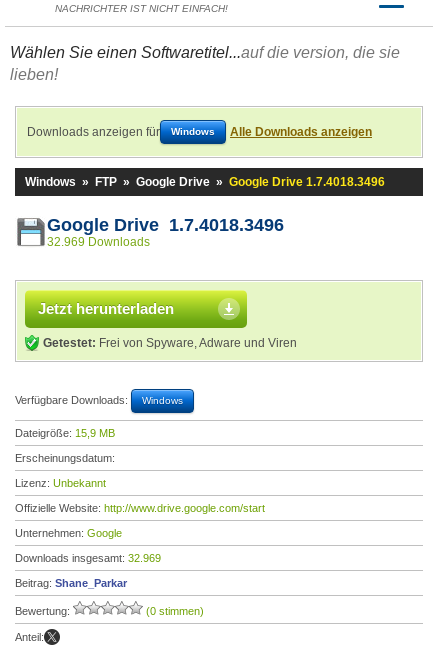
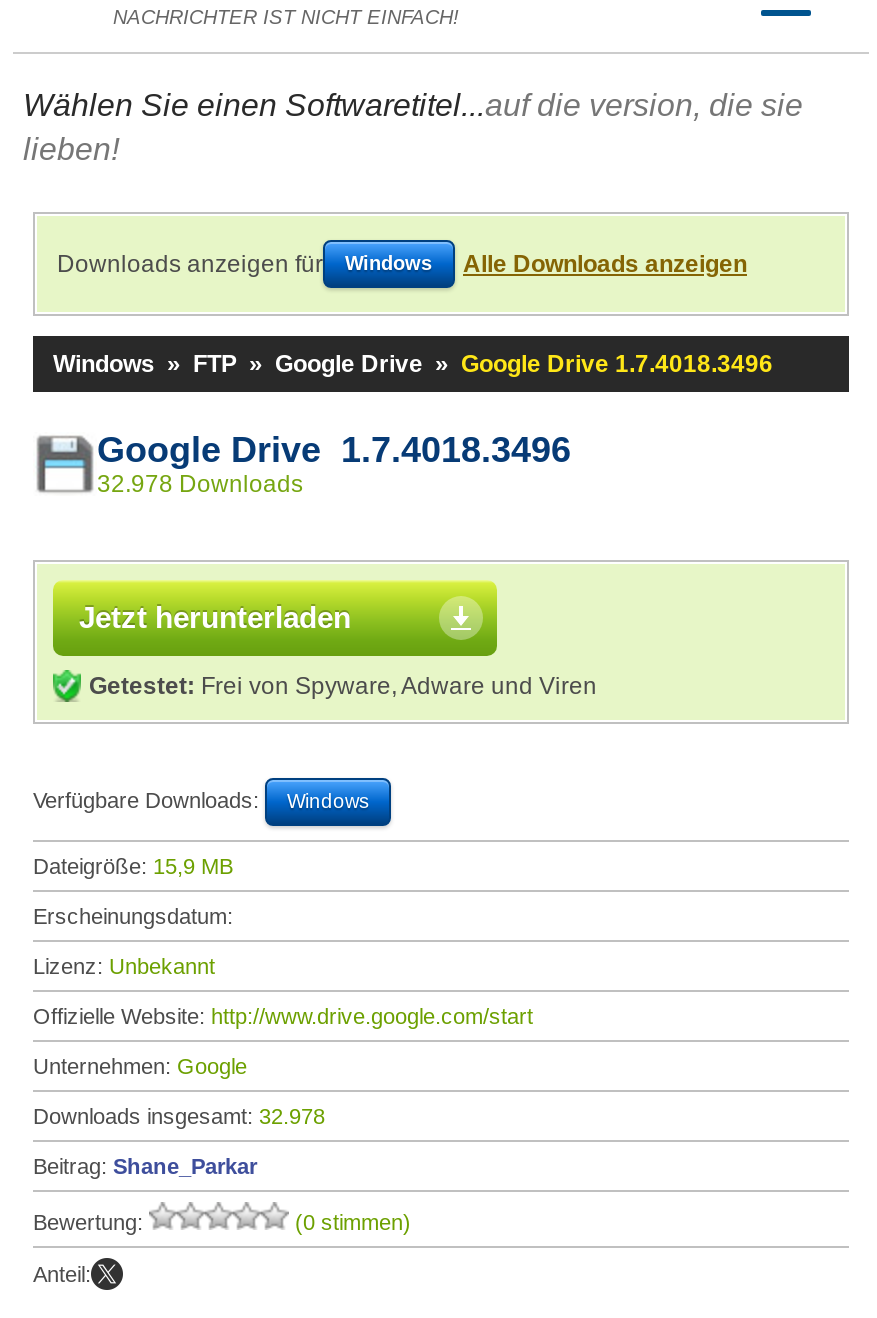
- 32.969 Downloads
+ 32.978 Downloads

- Downloads insgesamt: 32.969
+ Downloads insgesamt: 32.978
